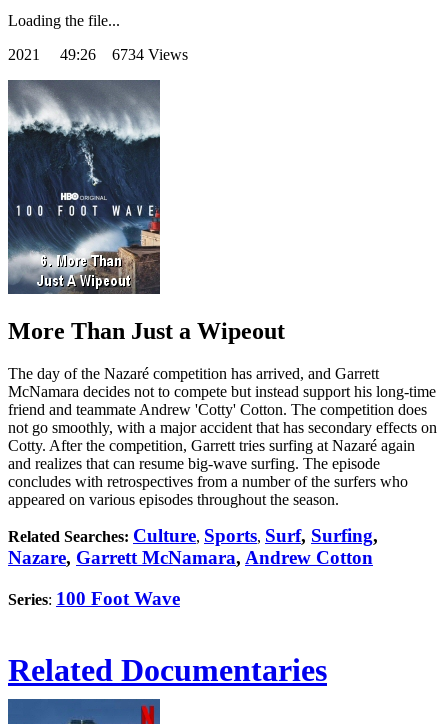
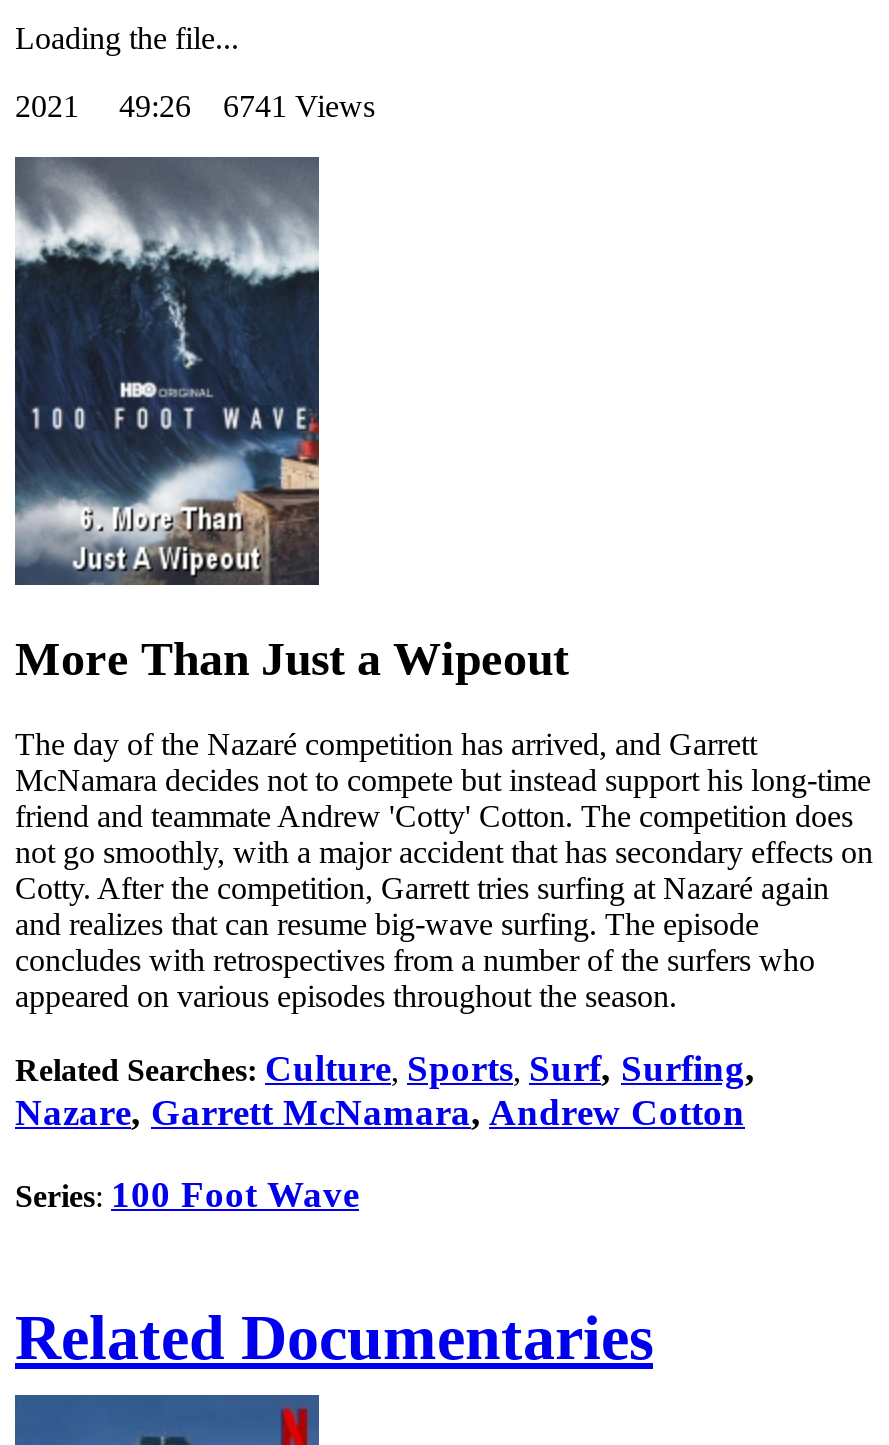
- 2021 49:26 6734 Views
+ 2021 49:26 6741 Views
